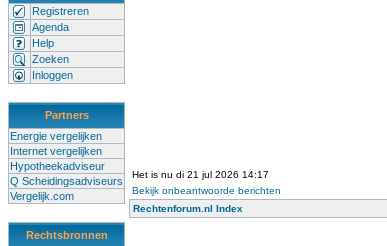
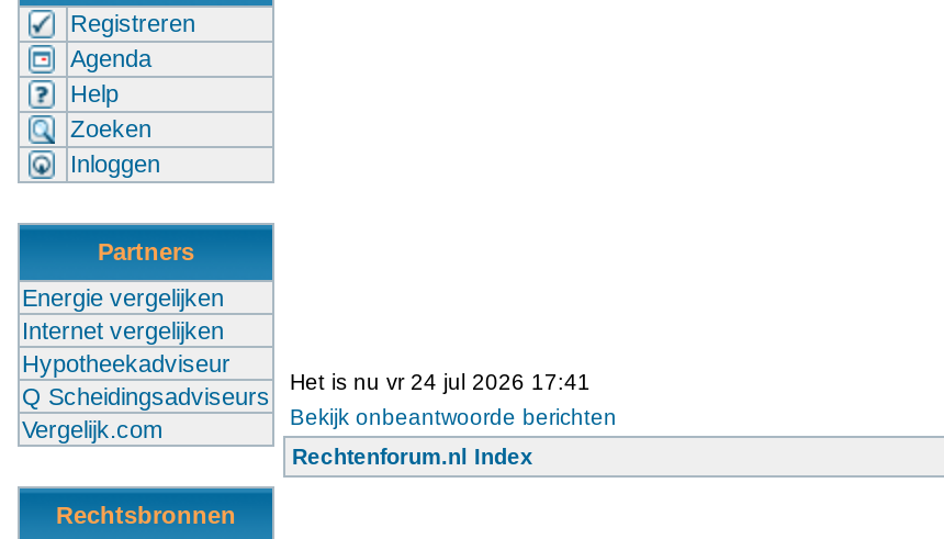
- Het is nu di 21 jul 2026 14:17
+ Het is nu vr 24 jul 2026 17:41
